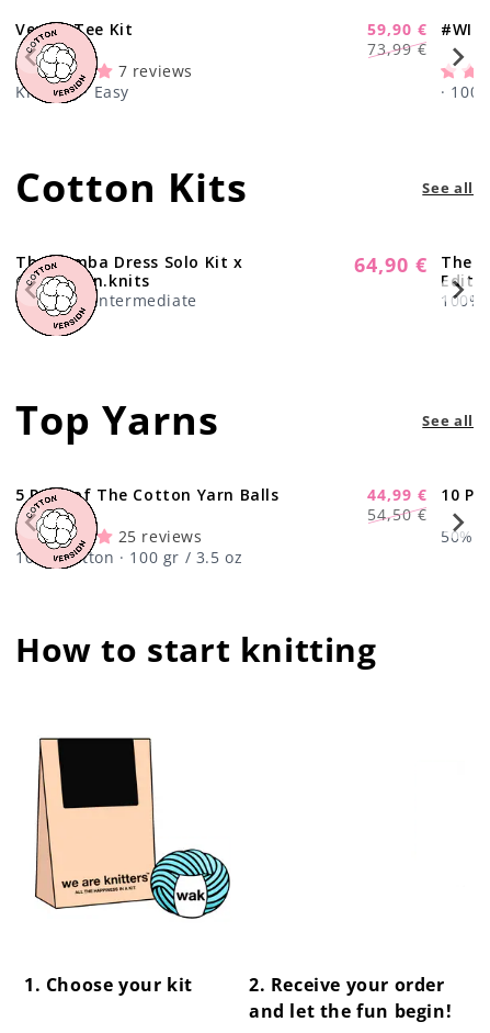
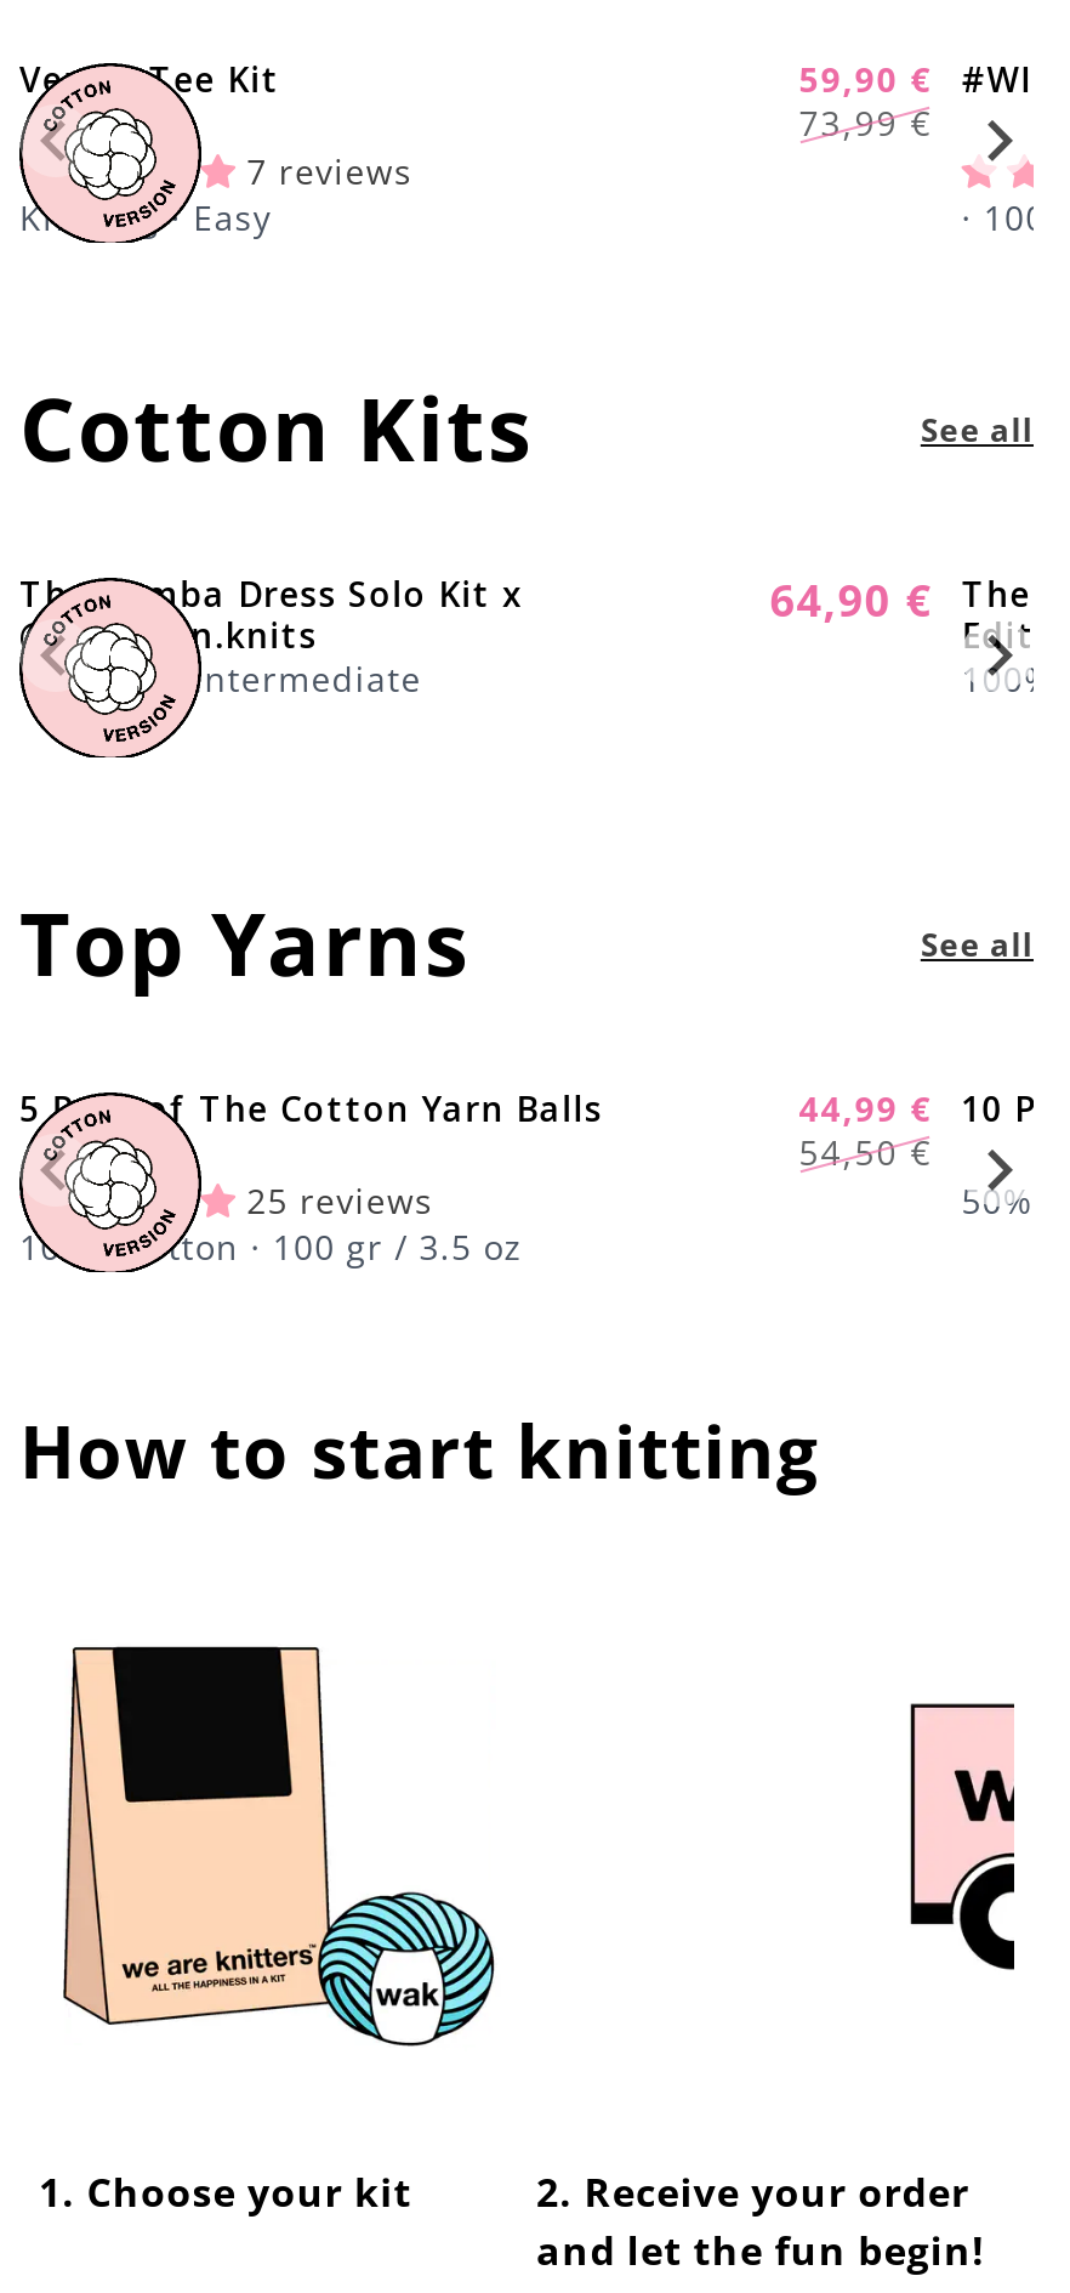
+ [image]
